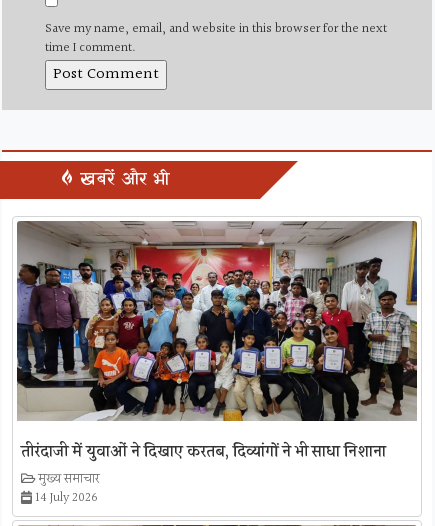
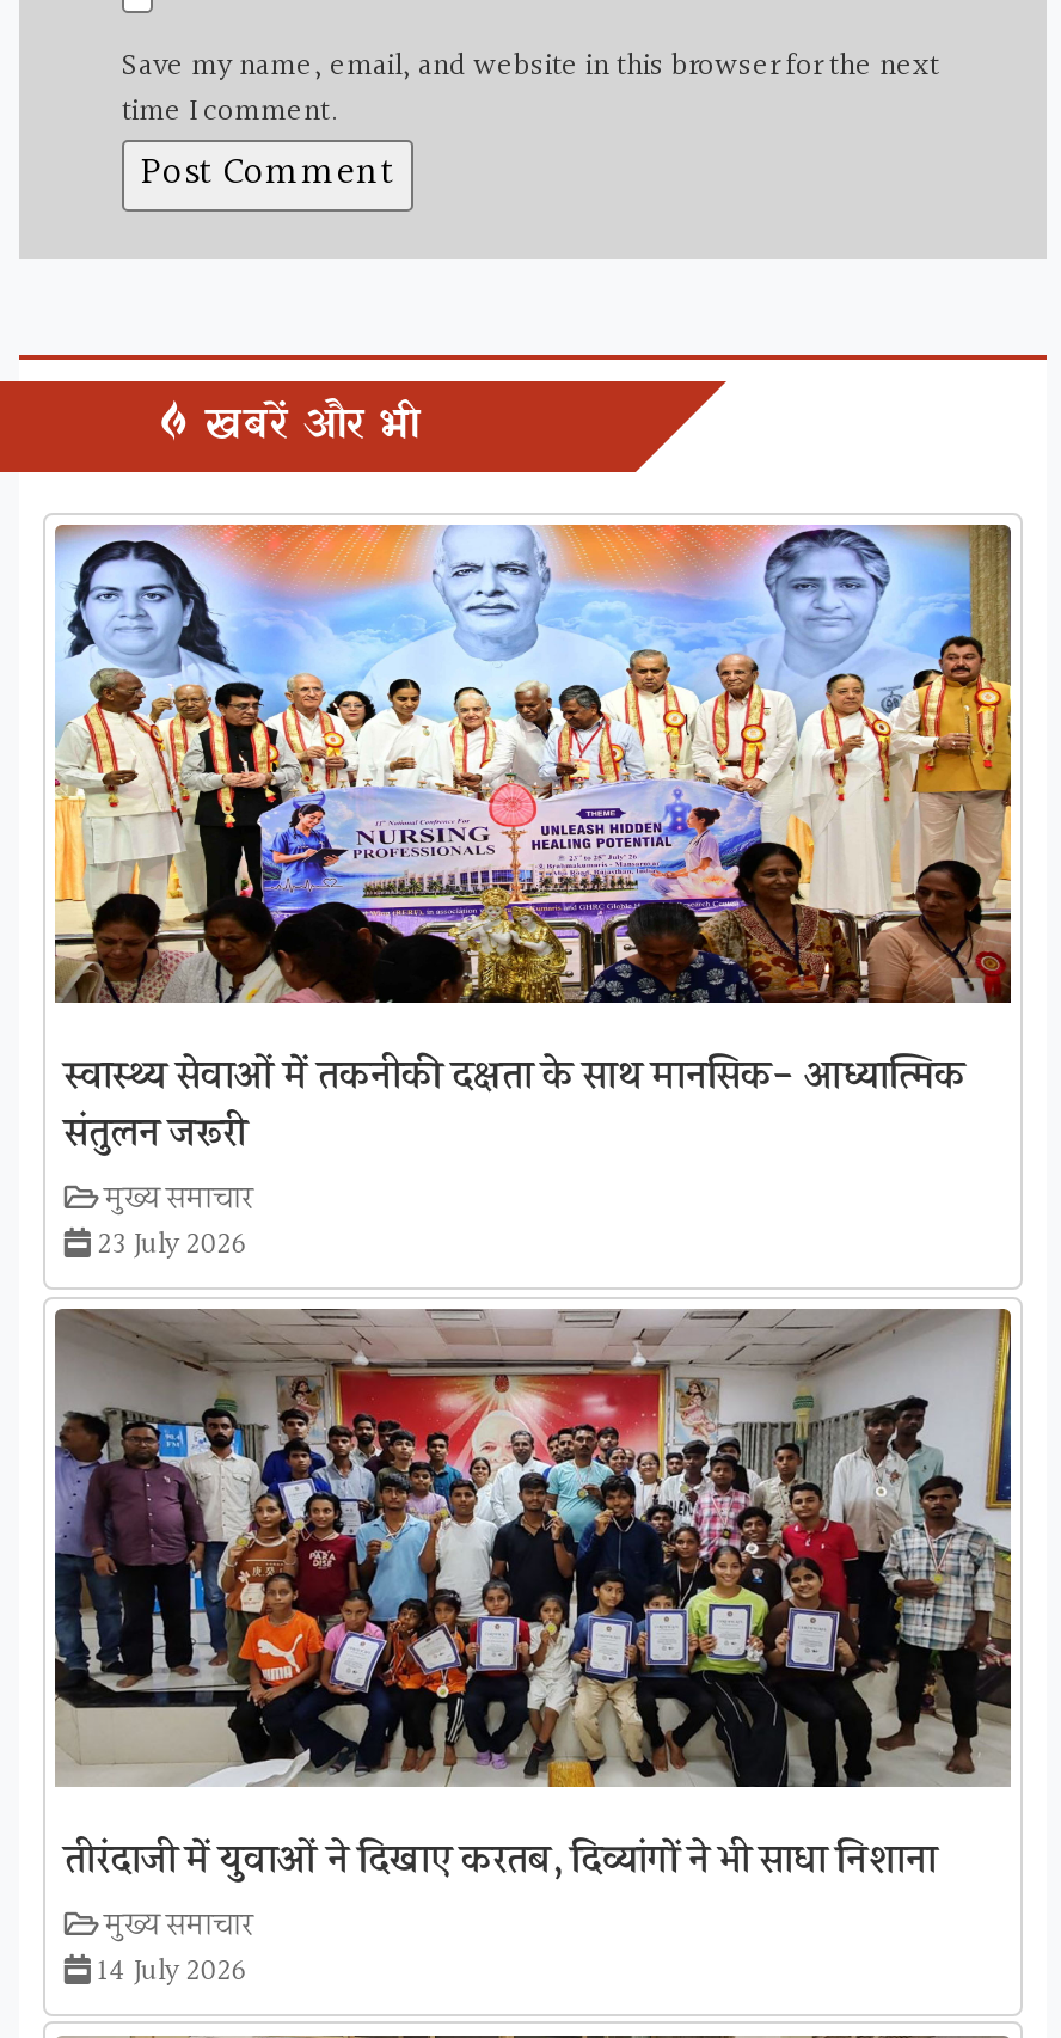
+ [image]
+ स्वास्थ्य सेवाओं में तकनीकी दक्षता के साथ मानसिक- आध्यात्मिक
+ संतुलन जरूरी
+ मुख्य समाचार
+ 23 July 2026
